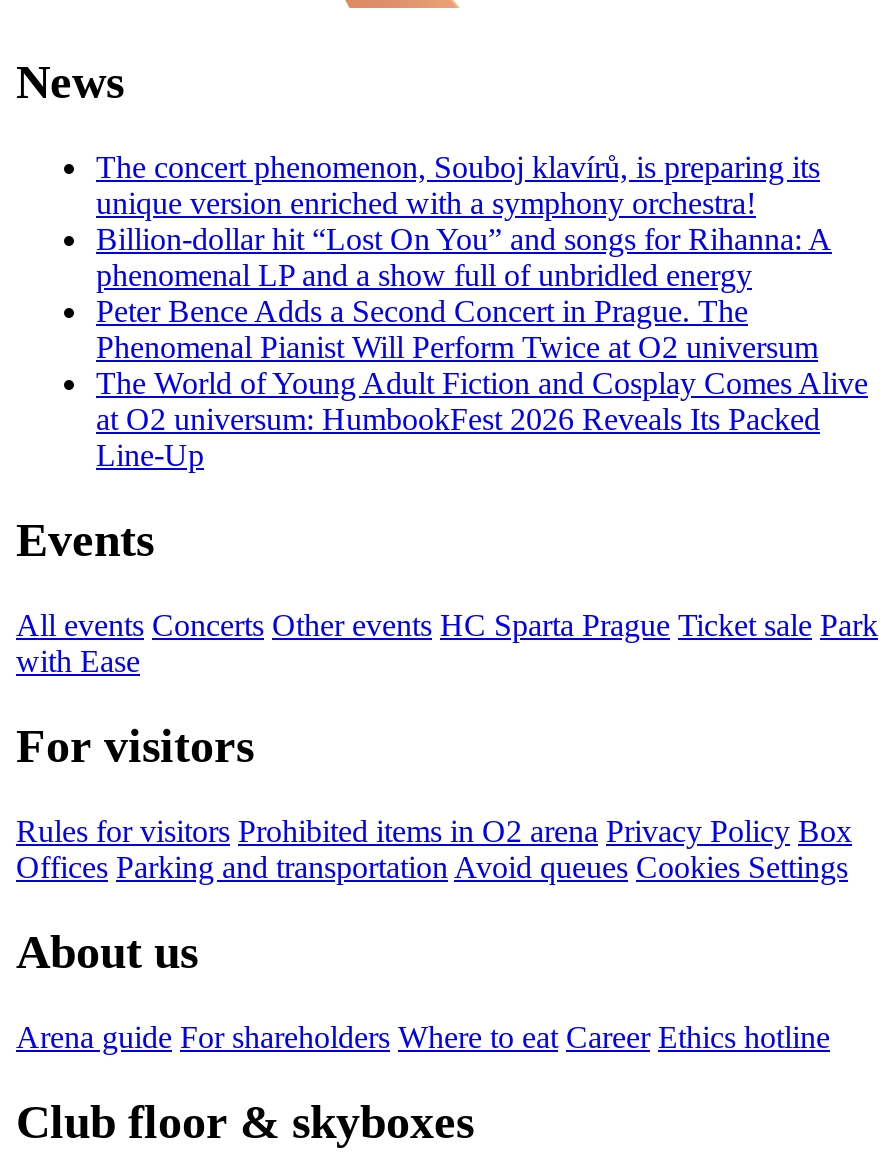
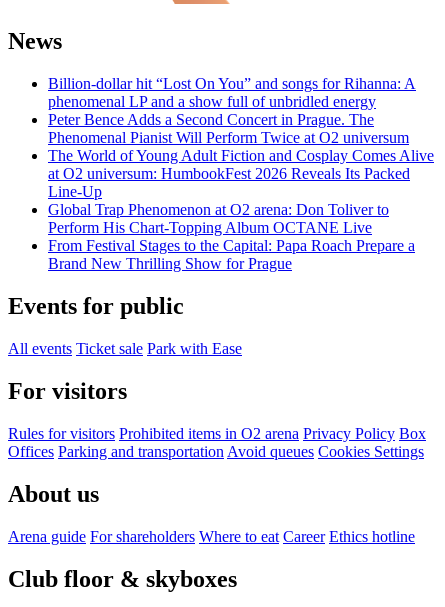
- The concert phenomenon, Souboj klavírů, is preparing its
- unique version enriched with a symphony orchestra!

moved up: Billion-dollar hit “Lost On You” and songs for Rihanna: A | phenomenal LP and a show full of unbridled energy | Peter Bence Adds a Second Concert in Prague. The | Phenomenal Pianist Will Perform Twice at O2 universum | The World of Young Adult Fiction and Cosplay Comes Alive | at O2 universum: HumbookFest 2026 Reveals Its Packed | Line-Up

- Events
- All events Concerts Other events HC Sparta Prague Ticket sale Park
- with Ease
+ Global Trap Phenomenon at O2 arena: Don Toliver to
+ Perform His Chart-Topping Album OCTANE Live
+ From Festival Stages to the Capital: Papa Roach Prepare a
+ Brand New Thrilling Show for Prague
+ Events for public
+ All events Ticket sale Park with Ease
